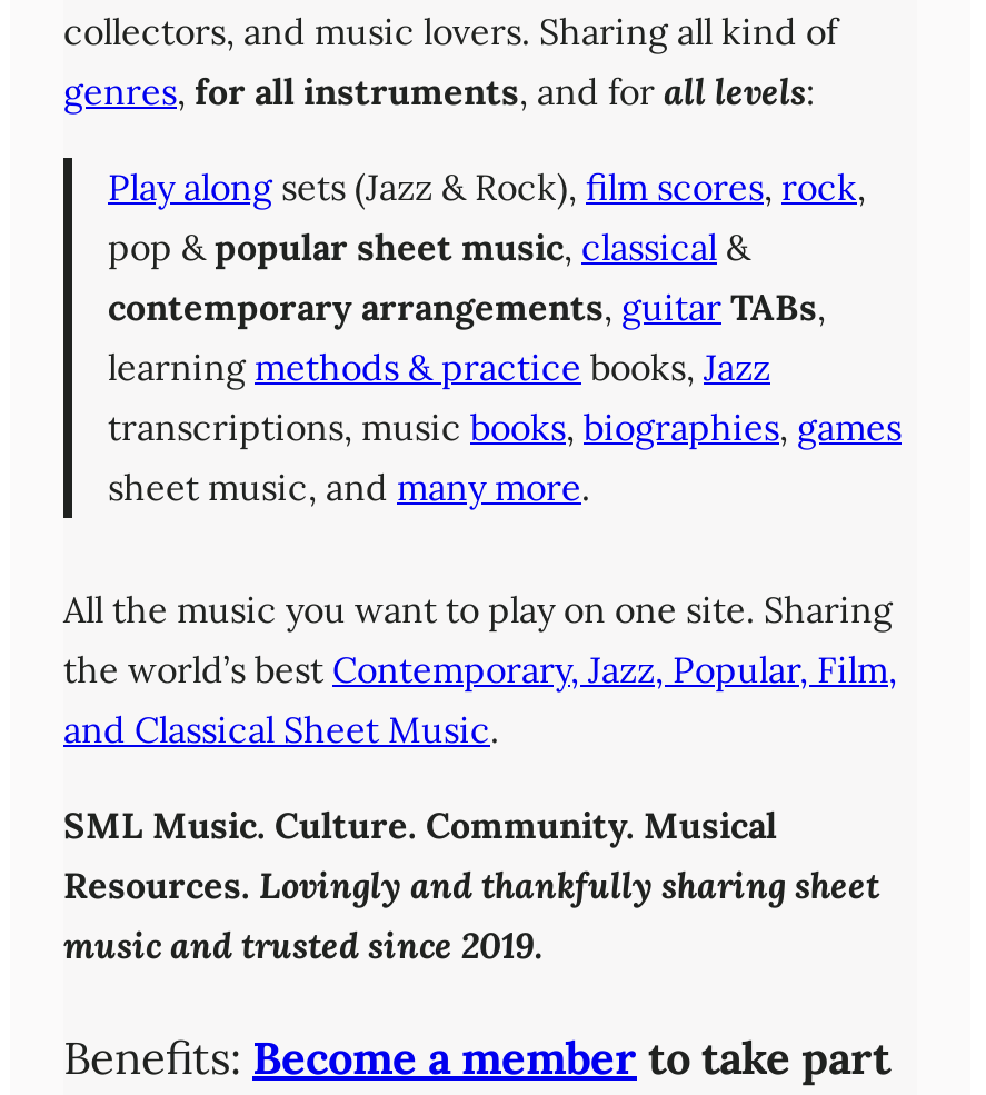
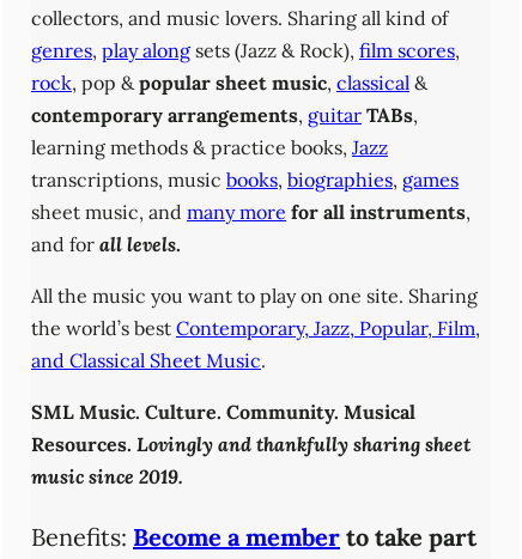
- genres, for all instruments, and for all levels:
- Play along sets (Jazz & Rock), film scores, rock,
- pop & popular sheet music, classical &
+ genres, play along sets (Jazz & Rock), film scores,
+ rock, pop & popular sheet music, classical &

- sheet music, and many more.
+ sheet music, and many more for all instruments,
+ and for all levels.

- music and trusted since 2019.
+ music since 2019.
